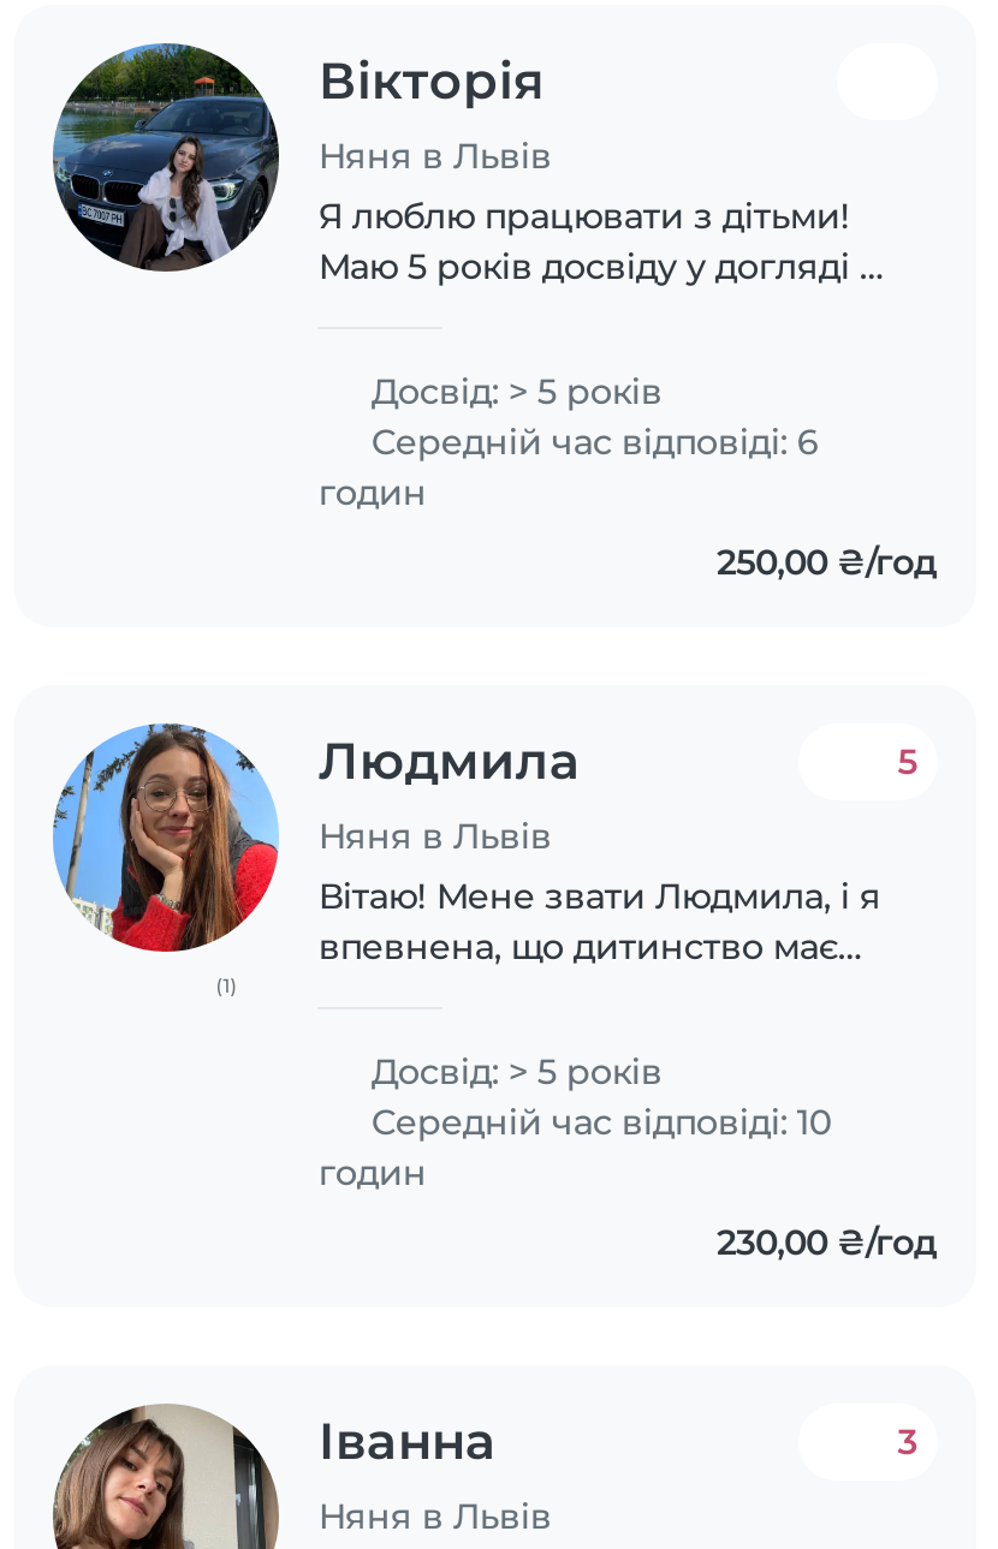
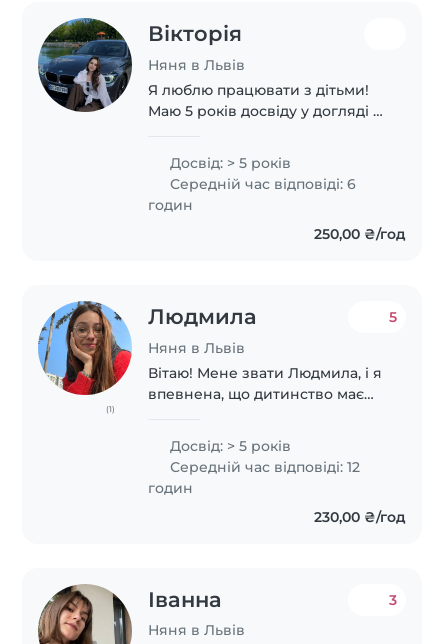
- Середній час відповіді: 10
+ Середній час відповіді: 12
